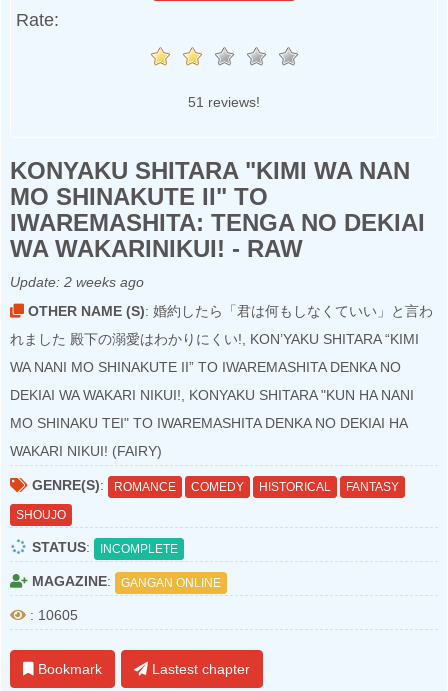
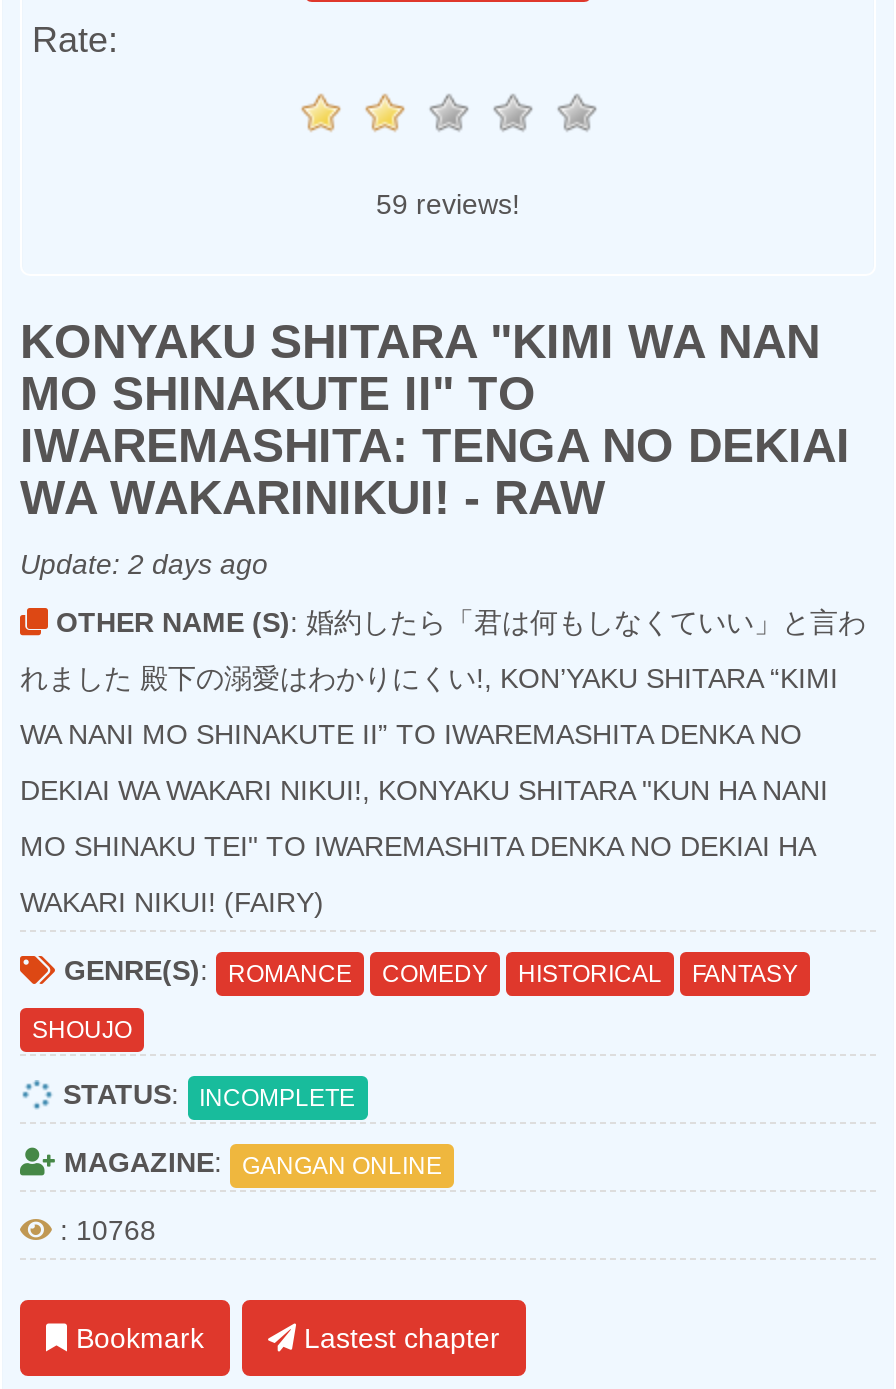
- 51 reviews!
+ 59 reviews!

- Update: 2 weeks ago
+ Update: 2 days ago

- : 10605
+ : 10768
